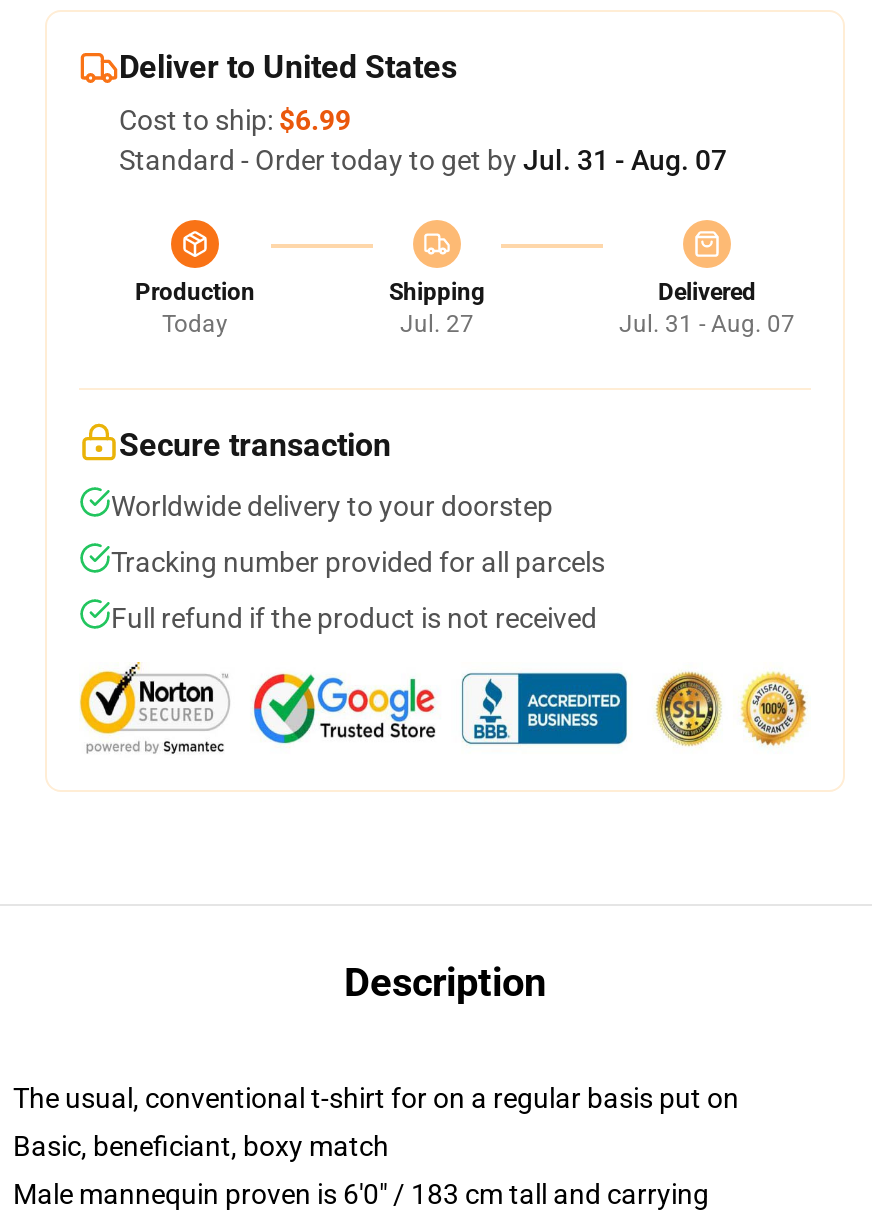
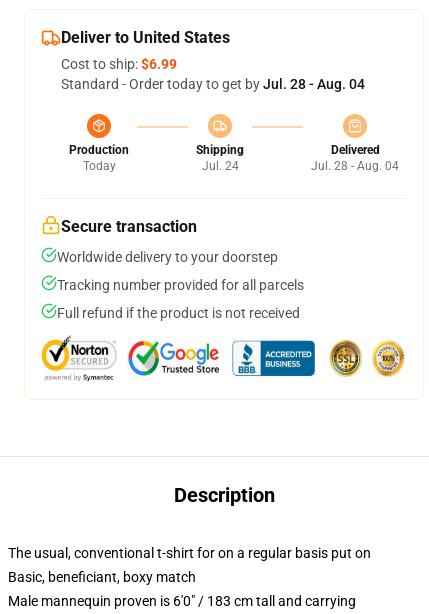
- Standard - Order today to get by Jul. 31 - Aug. 07
+ Standard - Order today to get by Jul. 28 - Aug. 04

- Jul. 27
+ Jul. 24

- Jul. 31 - Aug. 07
+ Jul. 28 - Aug. 04
